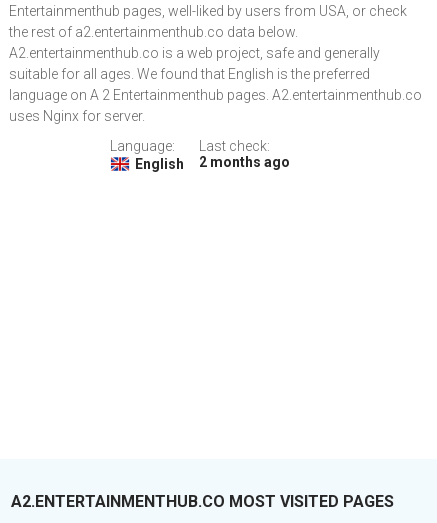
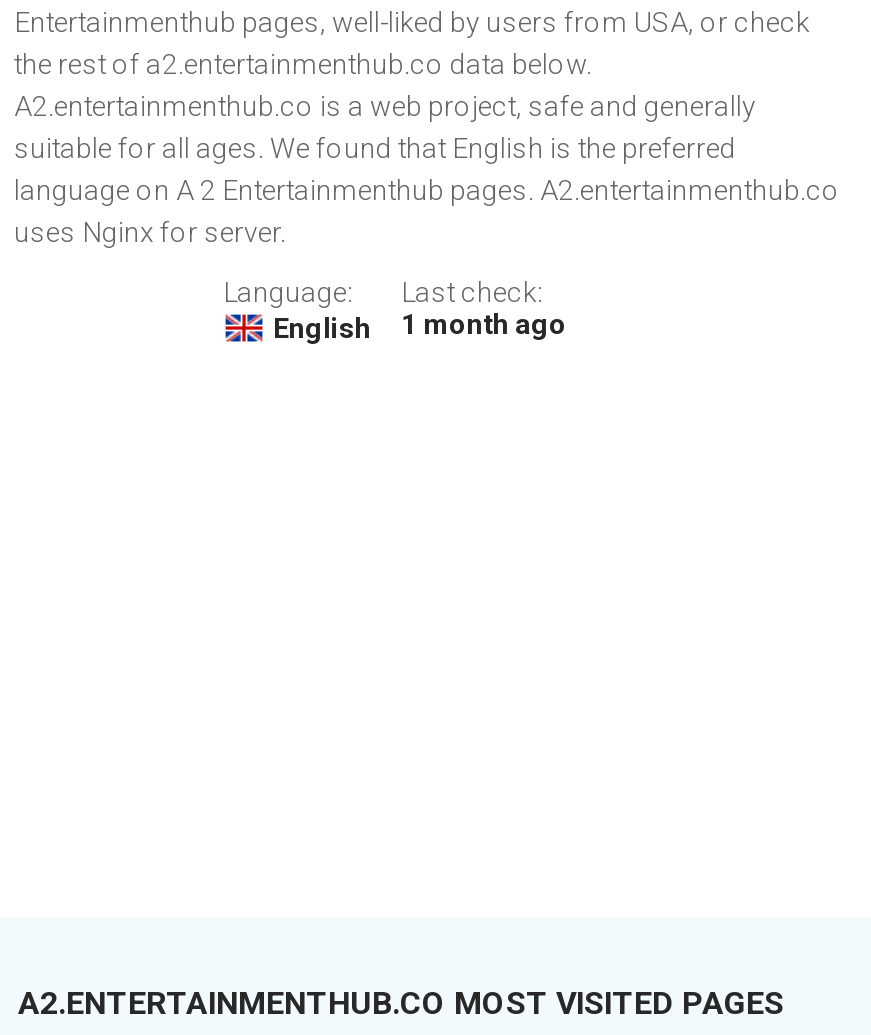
- English 2 months ago
+ English 1 month ago
